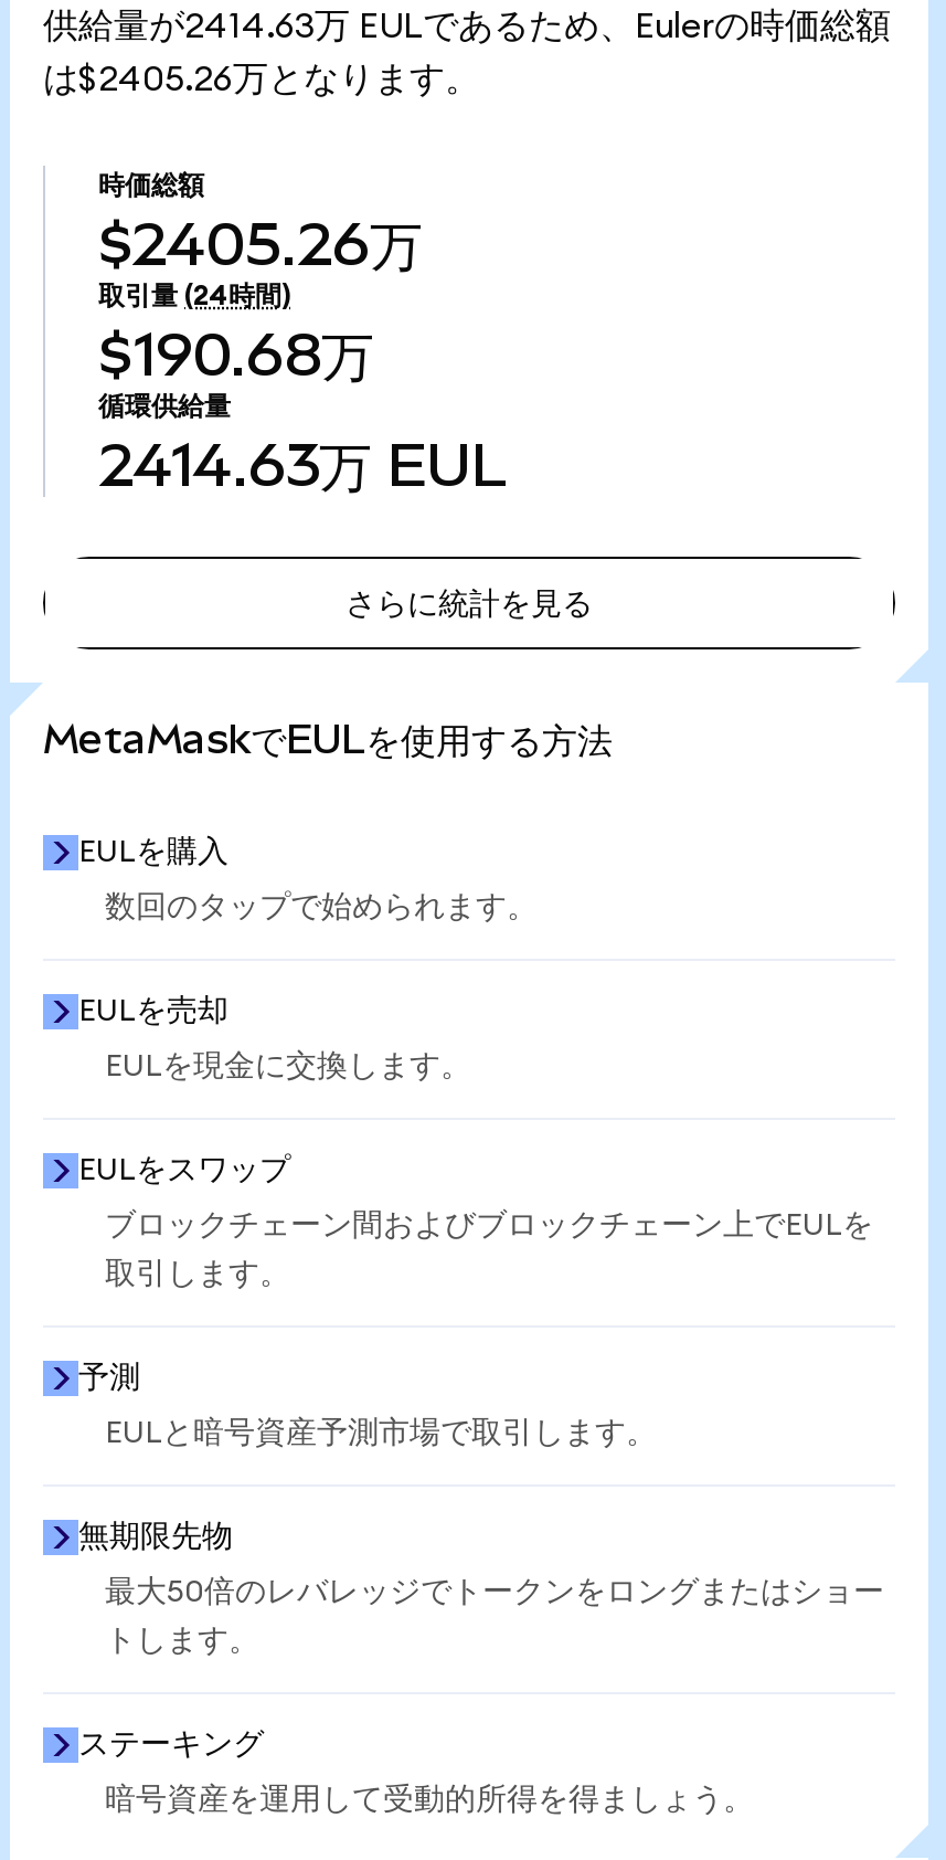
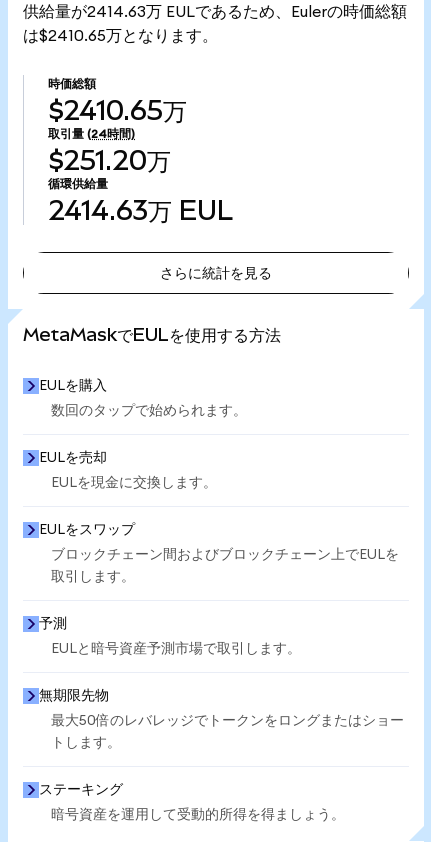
- は$2405.26万となります。
+ は$2410.65万となります。

- $2405.26万
+ $2410.65万

- $190.68万
+ $251.20万
